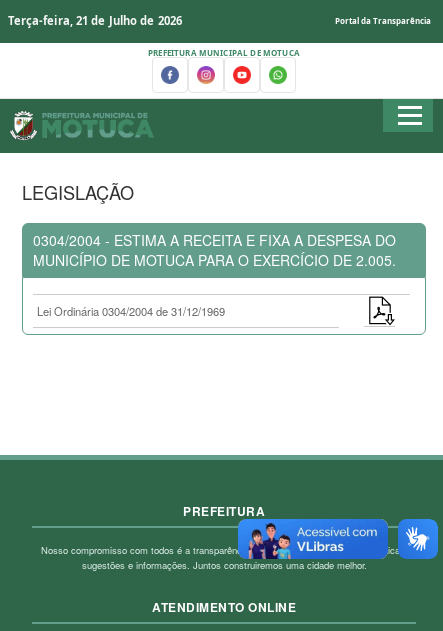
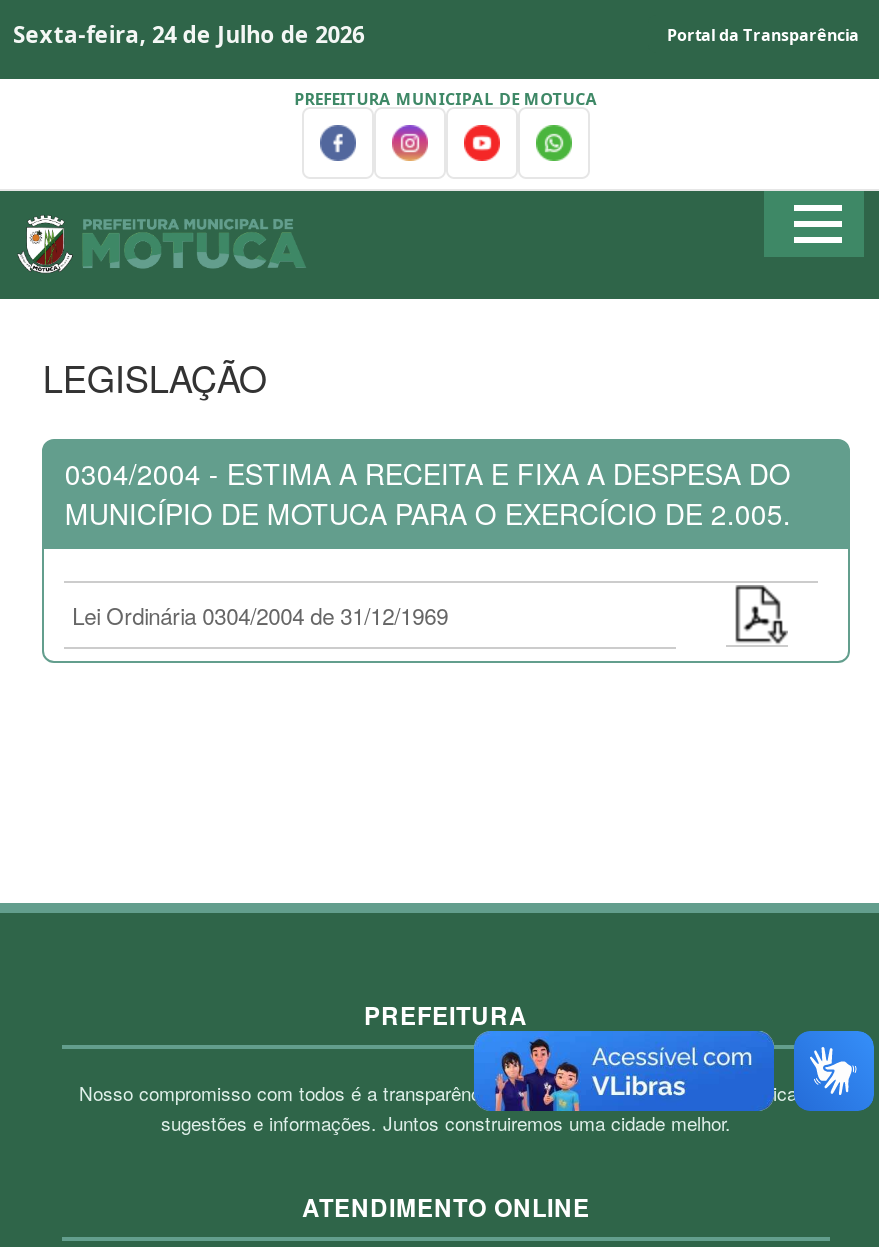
- Terça-feira, 21 de Julho de 2026
+ Sexta-feira, 24 de Julho de 2026
